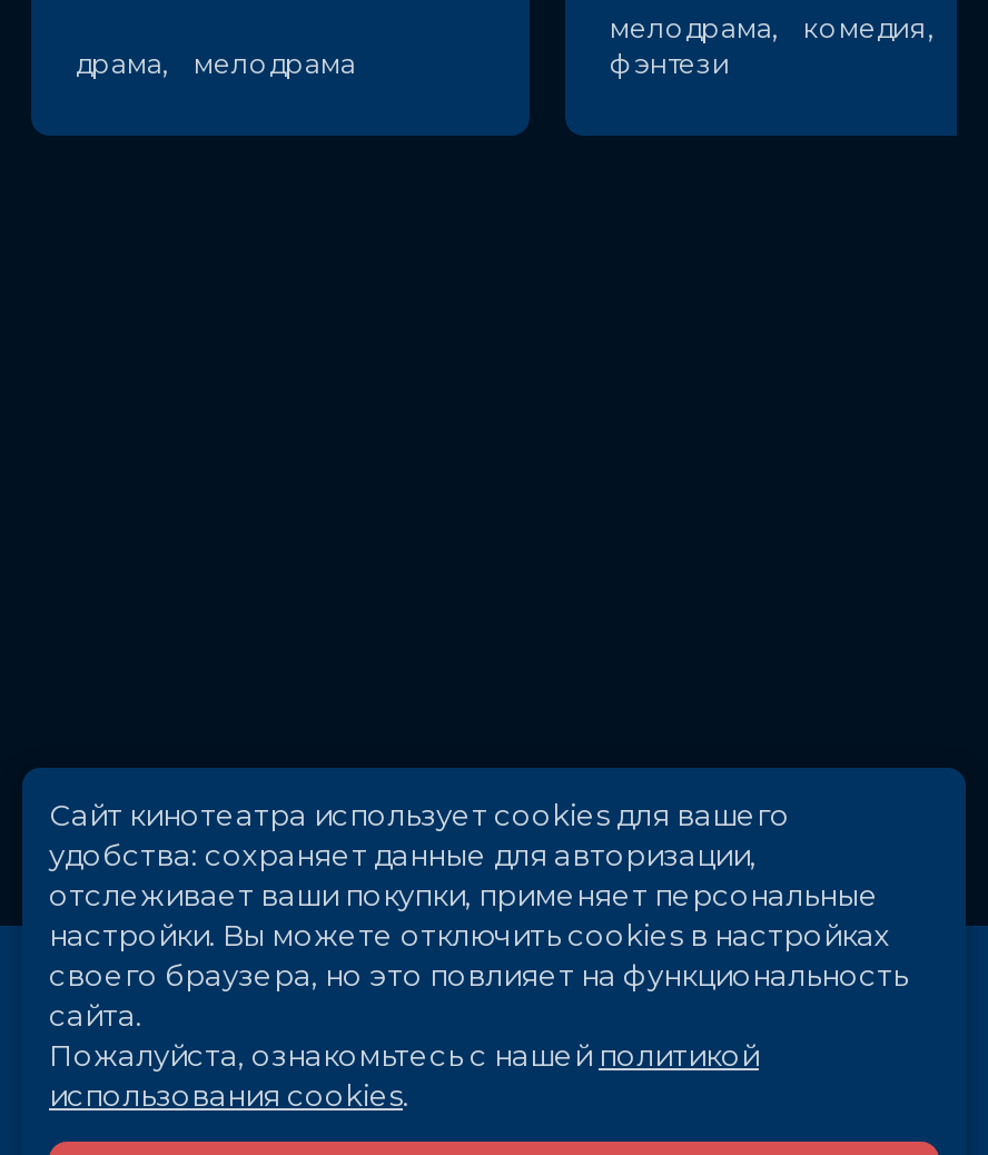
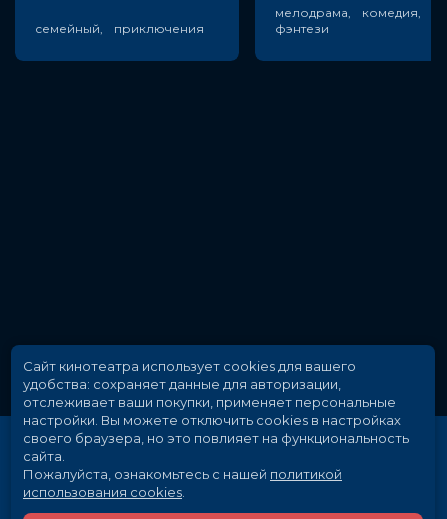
- драма, мелодрама
+ семейный, приключения
